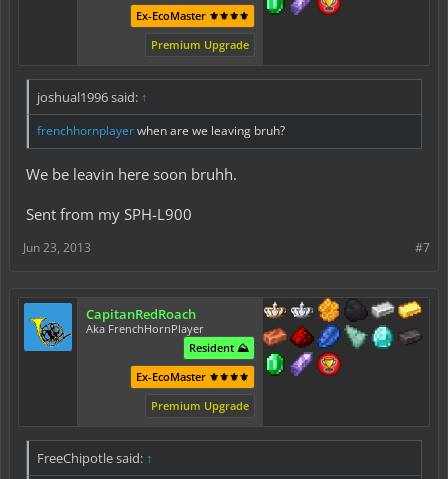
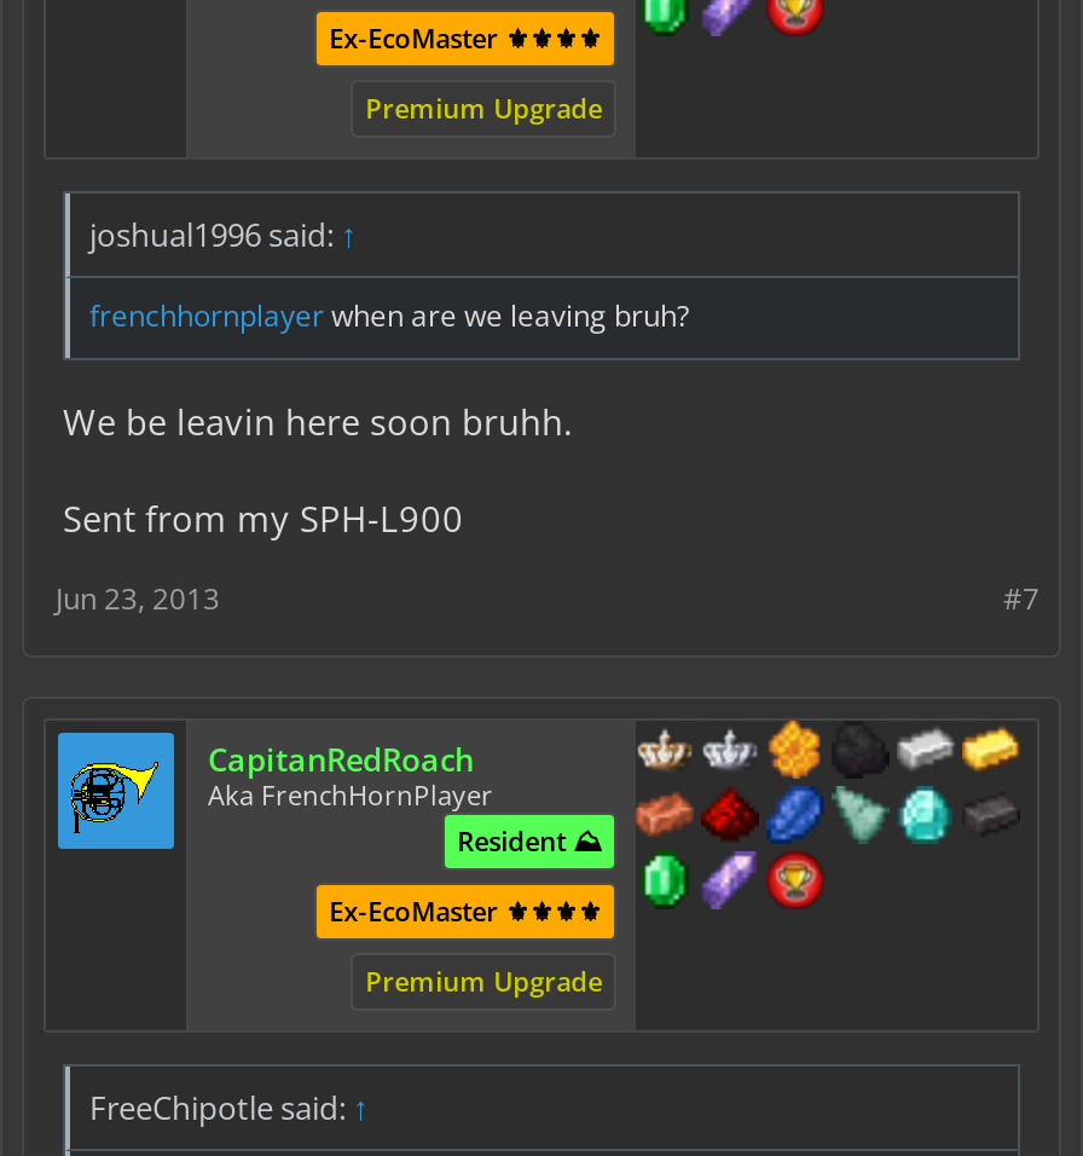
- [image]
+ [image]
